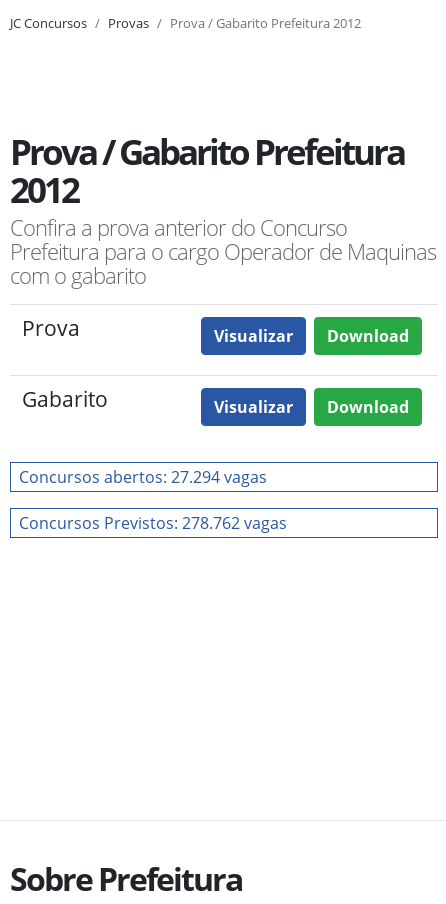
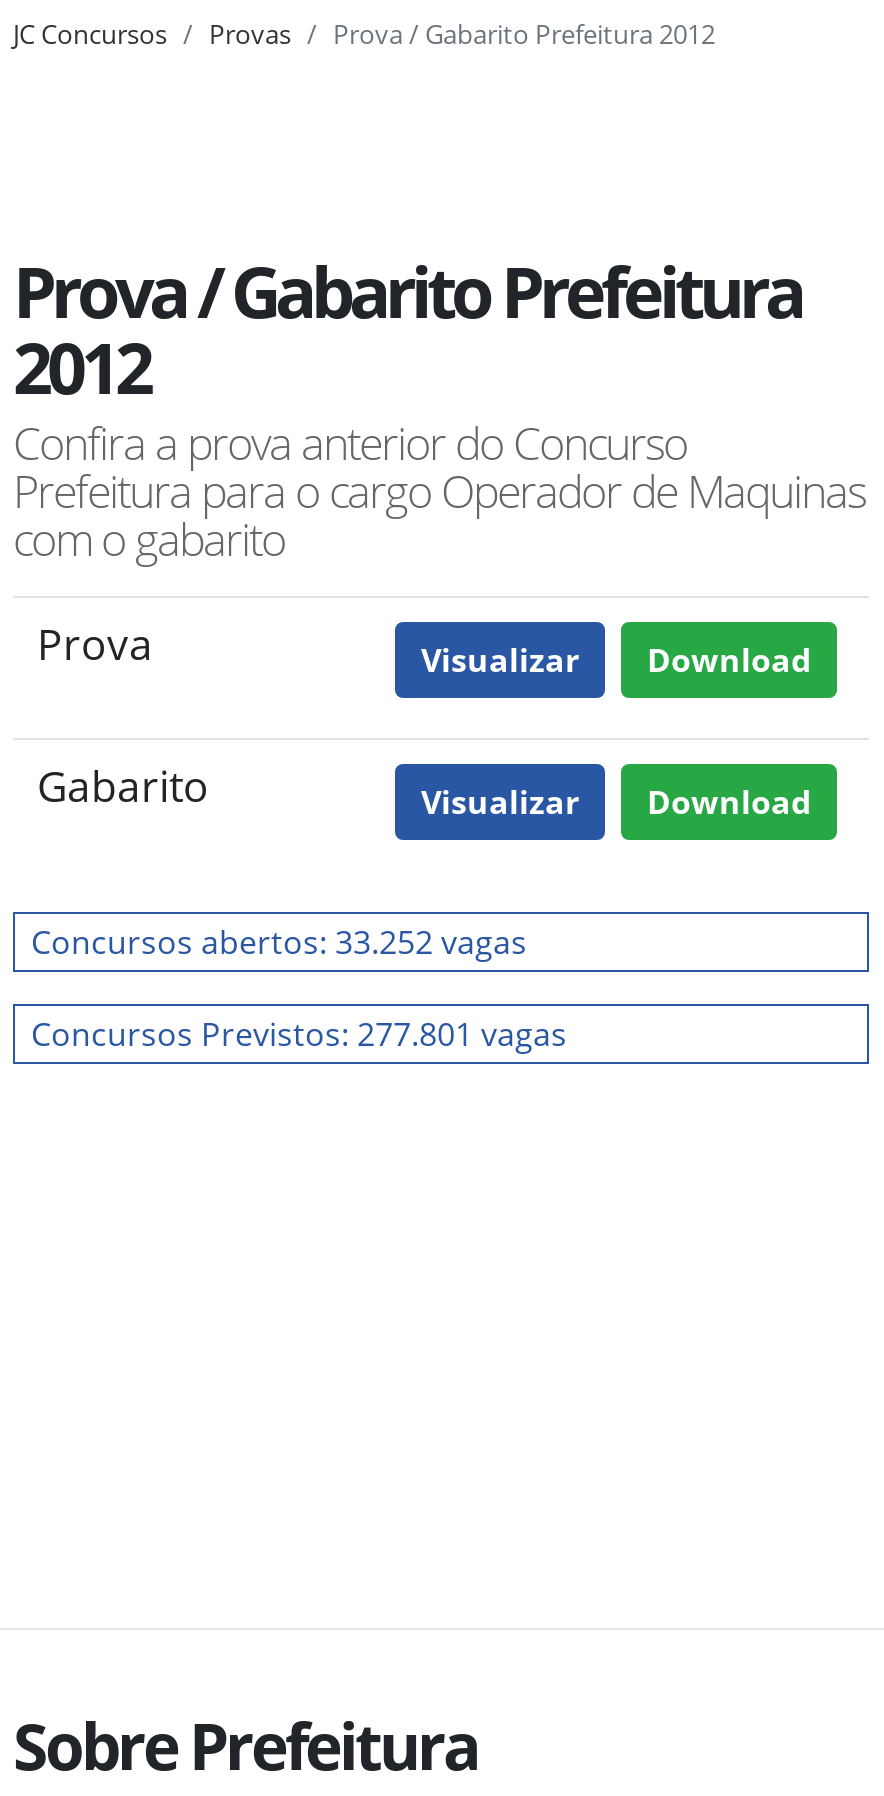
- Concursos abertos: 27.294 vagas
+ Concursos abertos: 33.252 vagas

- Concursos Previstos: 278.762 vagas
+ Concursos Previstos: 277.801 vagas
